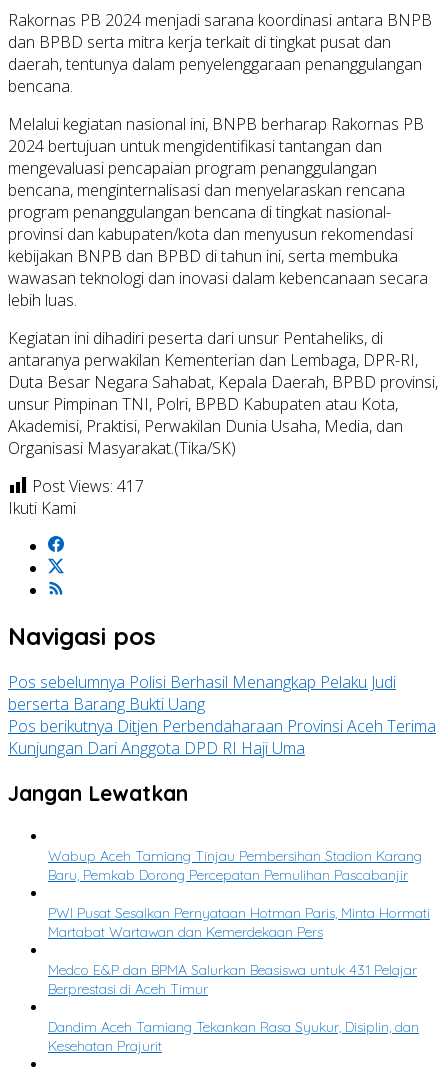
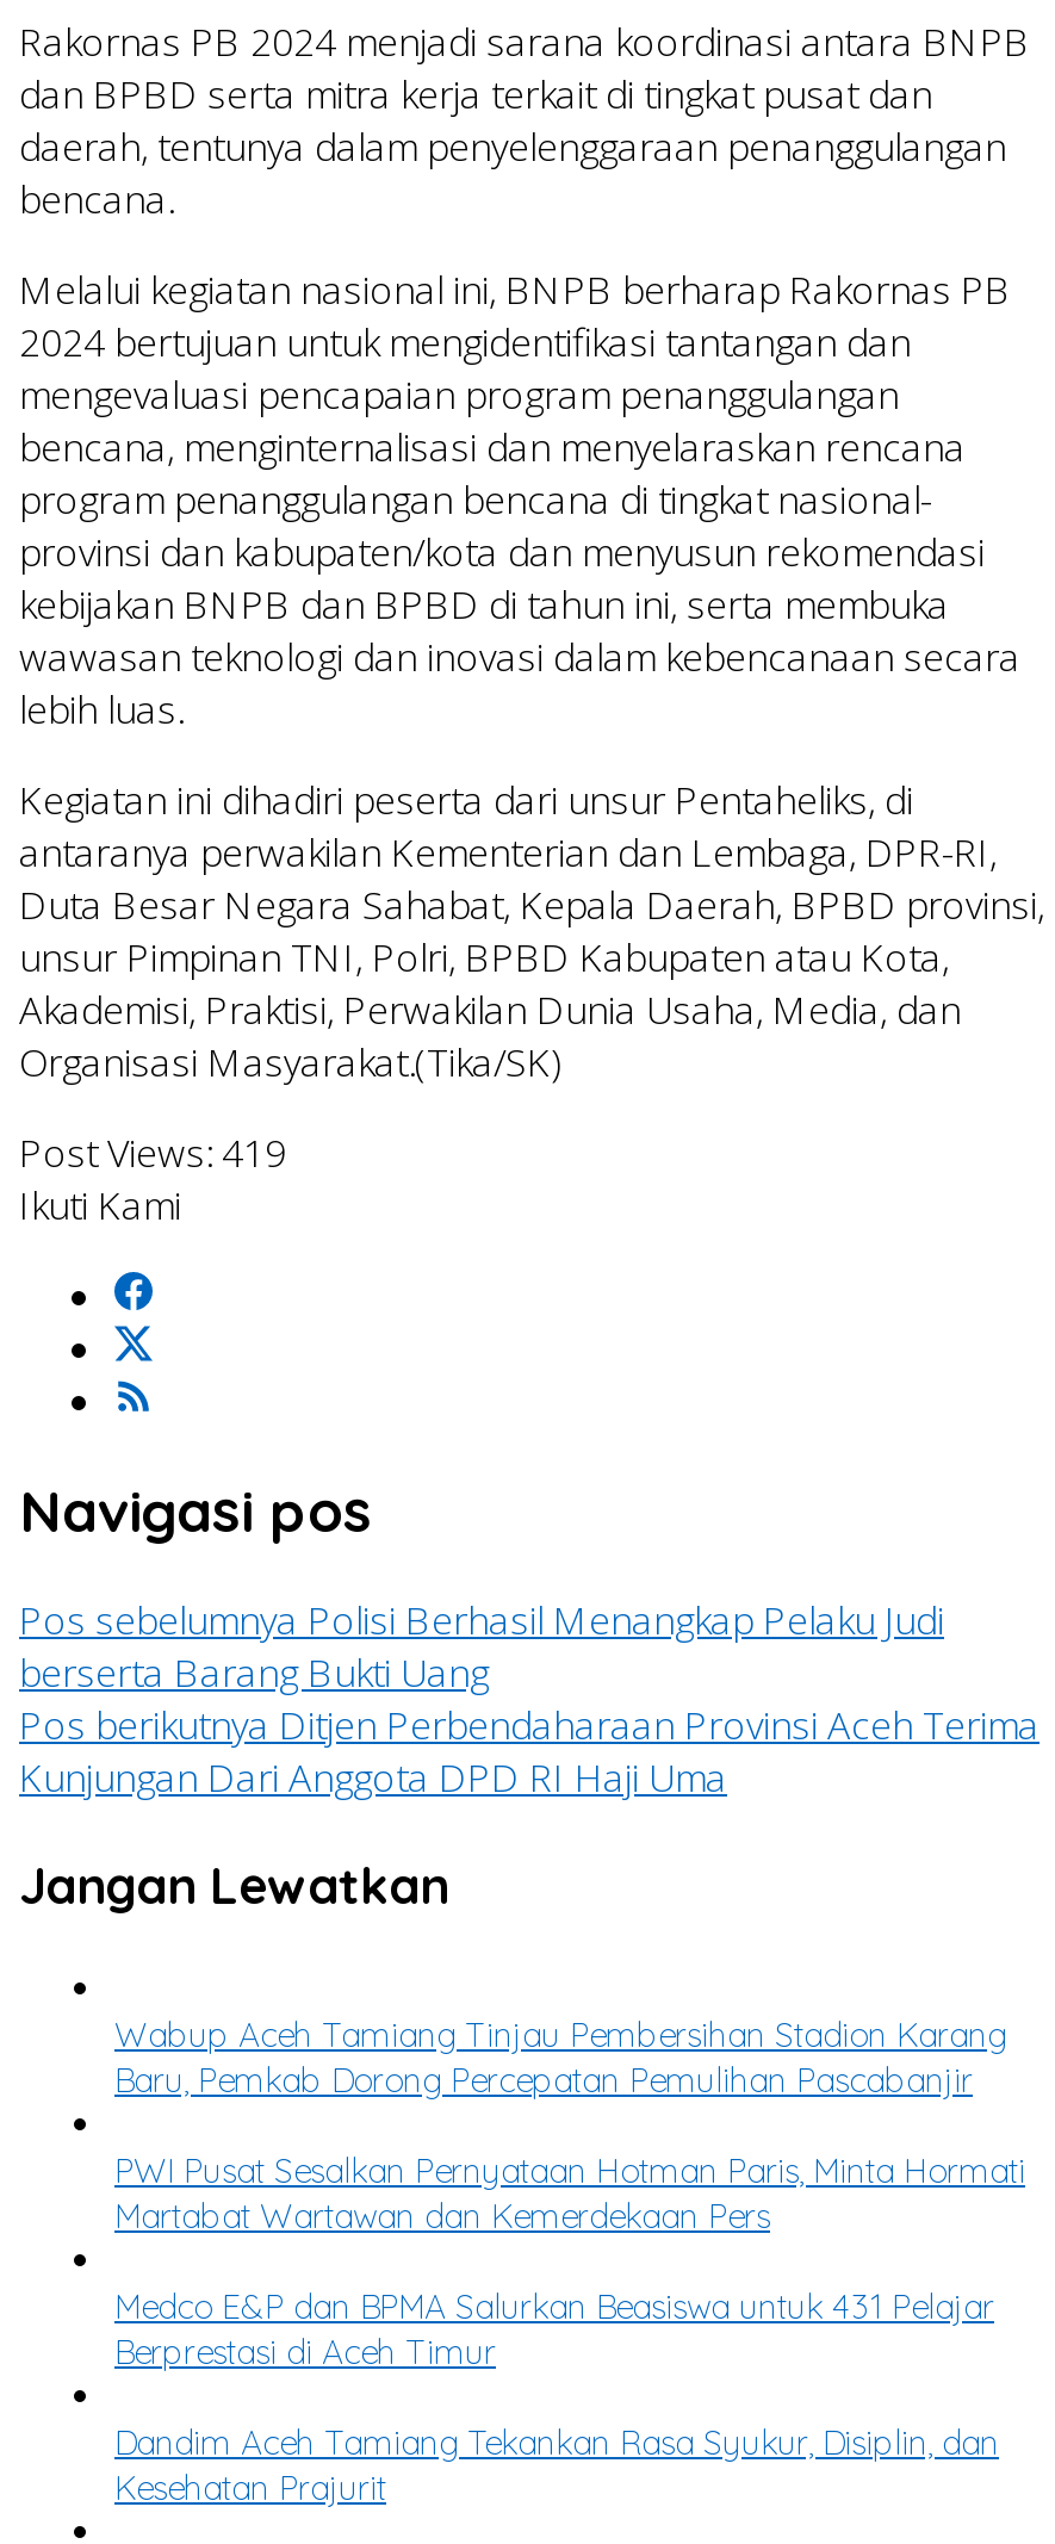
- Post Views: 417
+ Post Views: 419
